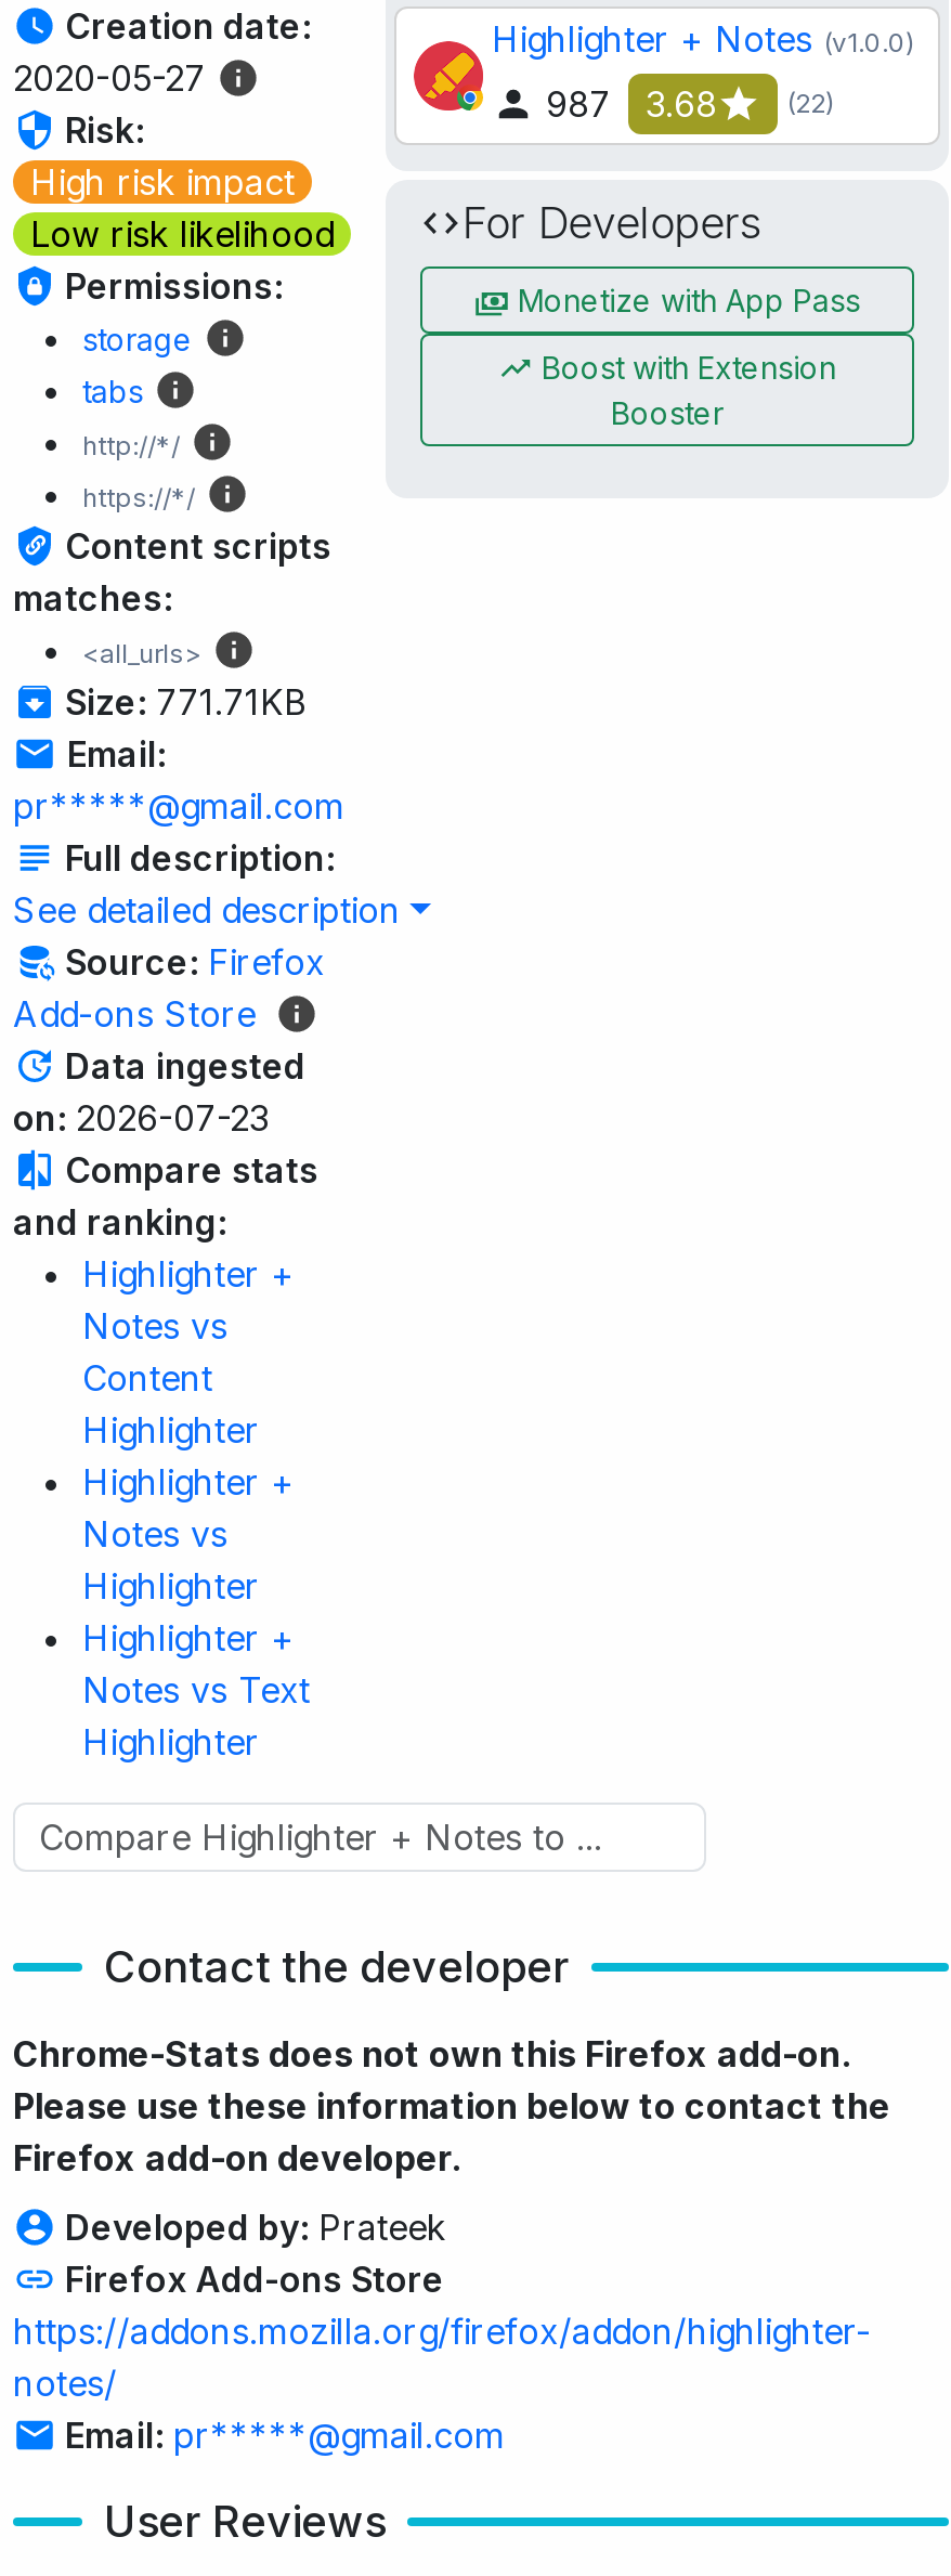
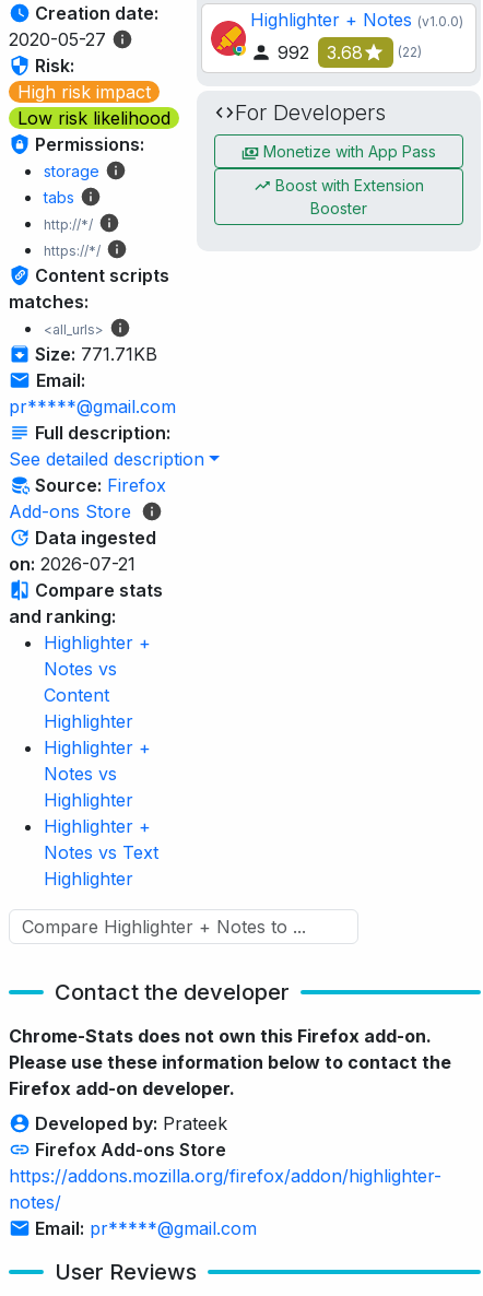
- 987 3.68
+ 992 3.68

- on: 2026-07-23
+ on: 2026-07-21
